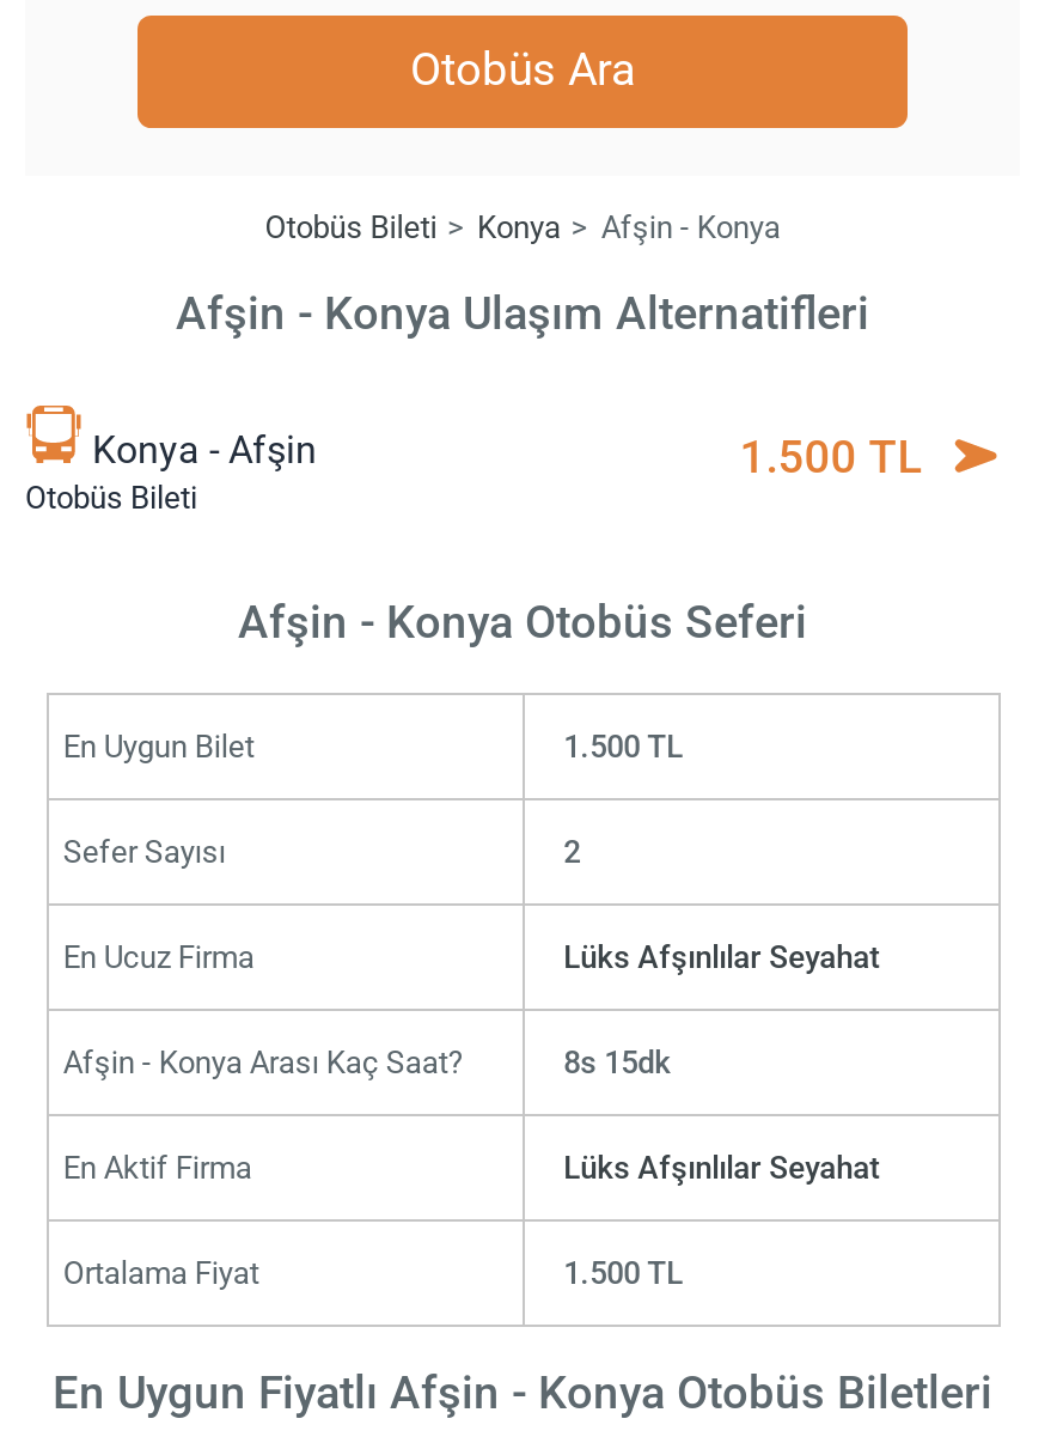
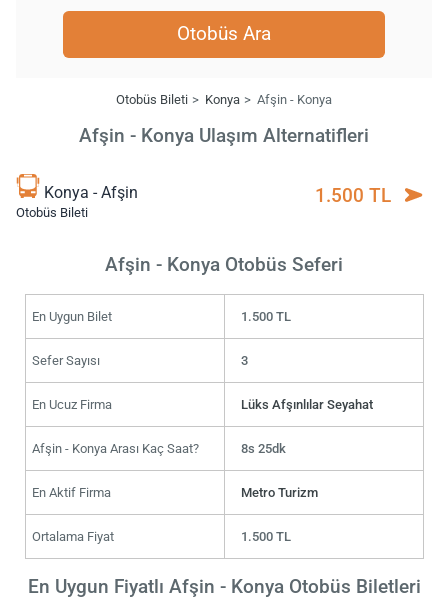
- 2
+ 3

- 8s 15dk
+ 8s 25dk

- Lüks Afşınlılar Seyahat
+ Metro Turizm
